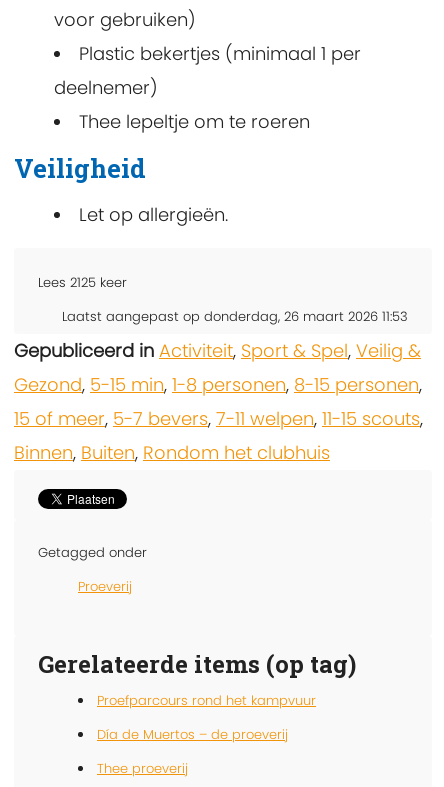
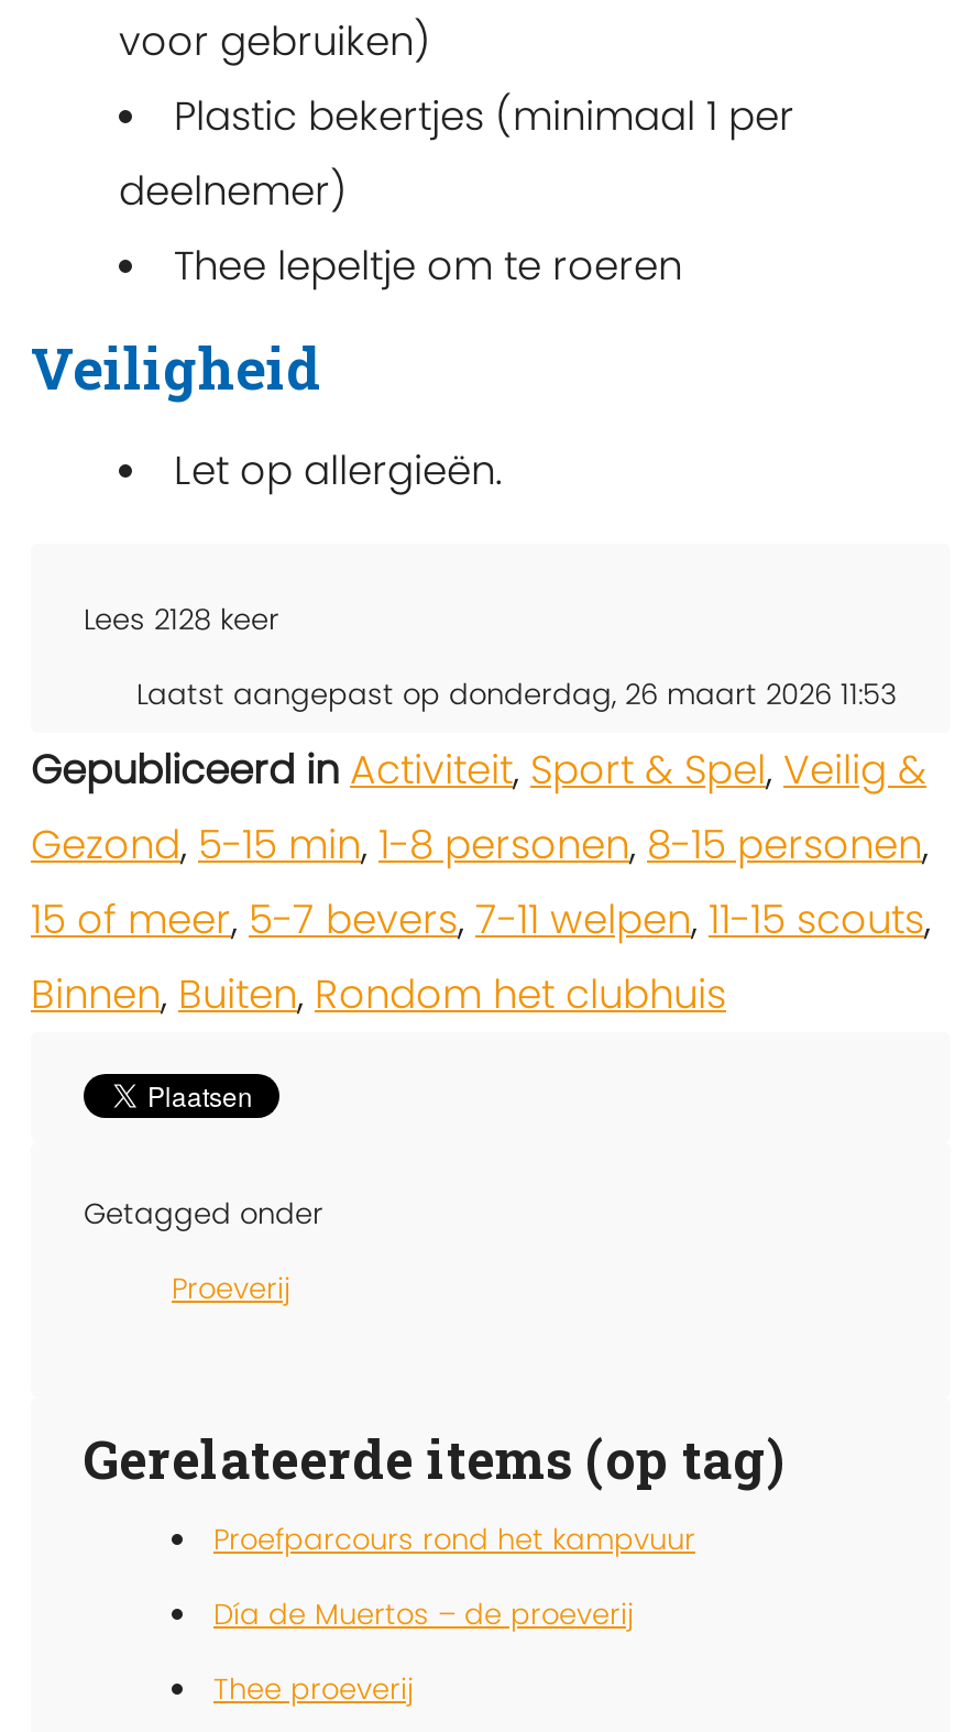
- Lees 2125 keer
+ Lees 2128 keer
